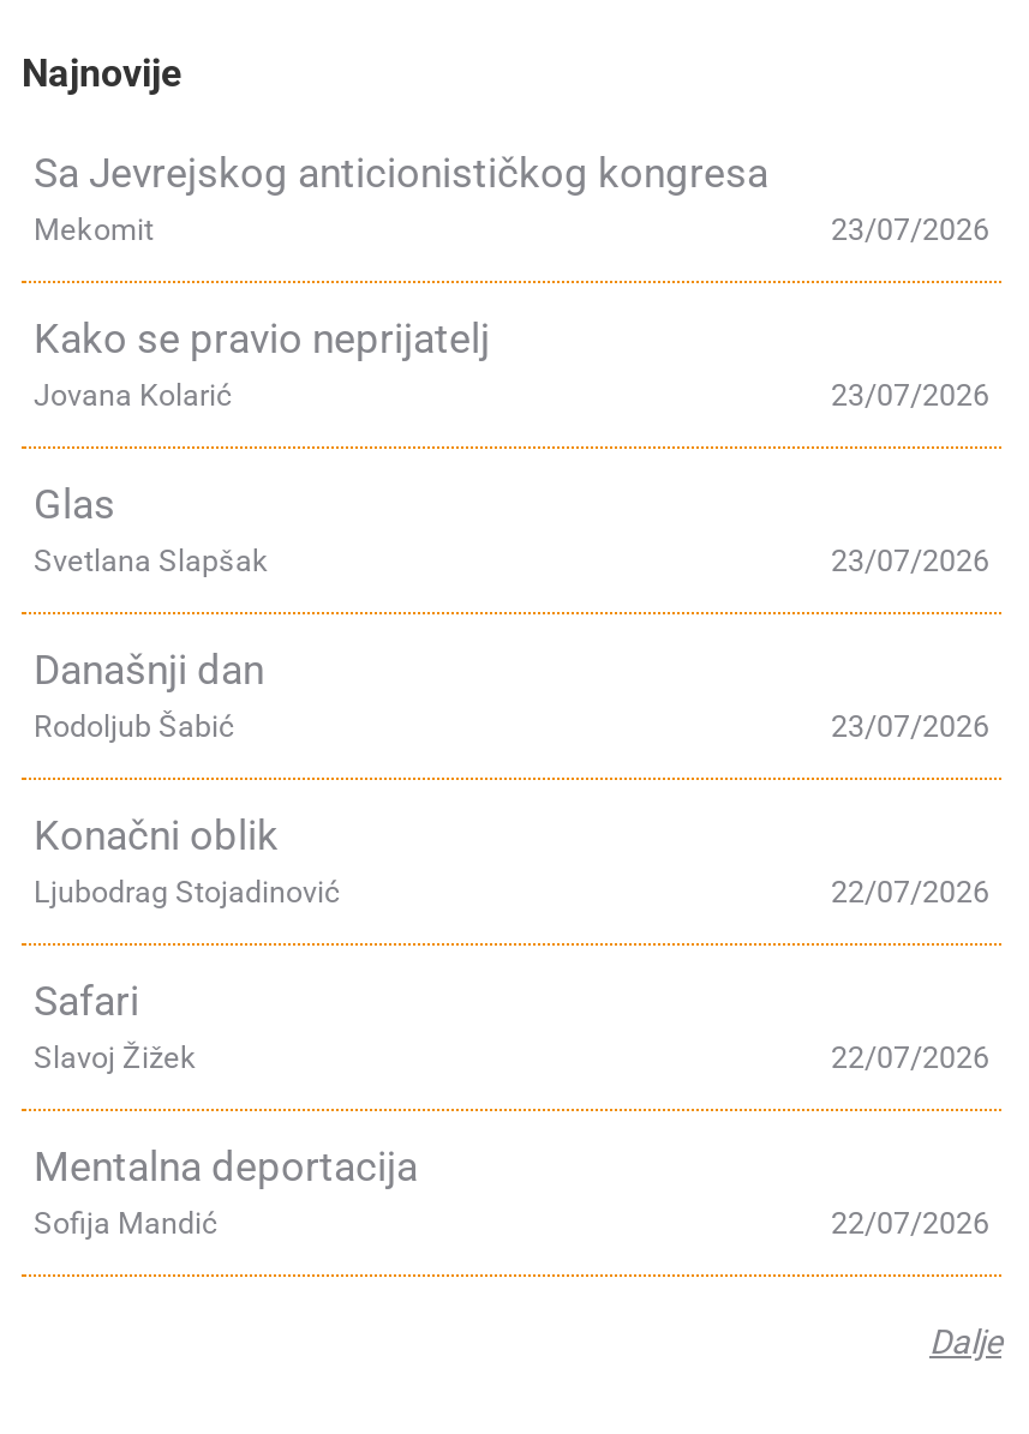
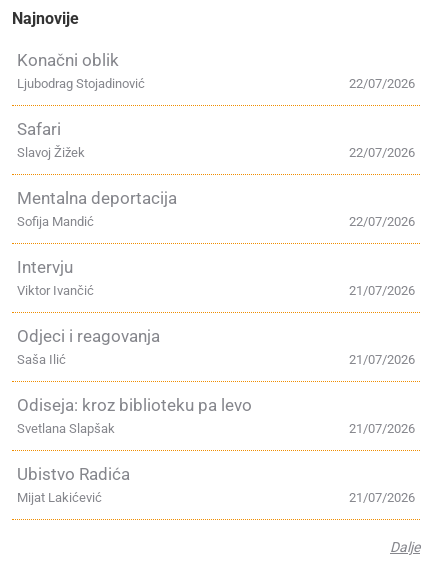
- Sa Jevrejskog anticionističkog kongresa
- 23/07/2026
- Mekomit
- Kako se pravio neprijatelj
- 23/07/2026
- Jovana Kolarić
- Glas
- 23/07/2026
- Današnji dan
- 23/07/2026
- Rodoljub Šabić

moved down: Svetlana Slapšak

moved up: Konačni oblik | 22/07/2026 | Ljubodrag Stojadinović | ... | 22/07/2026 | Sofija Mandić

+ Intervju
+ 21/07/2026
+ Viktor Ivančić
+ Odjeci i reagovanja
+ 21/07/2026
+ Saša Ilić
+ Odiseja: kroz biblioteku pa levo
+ 21/07/2026
+ Ubistvo Radića
+ 21/07/2026
+ Mijat Lakićević
